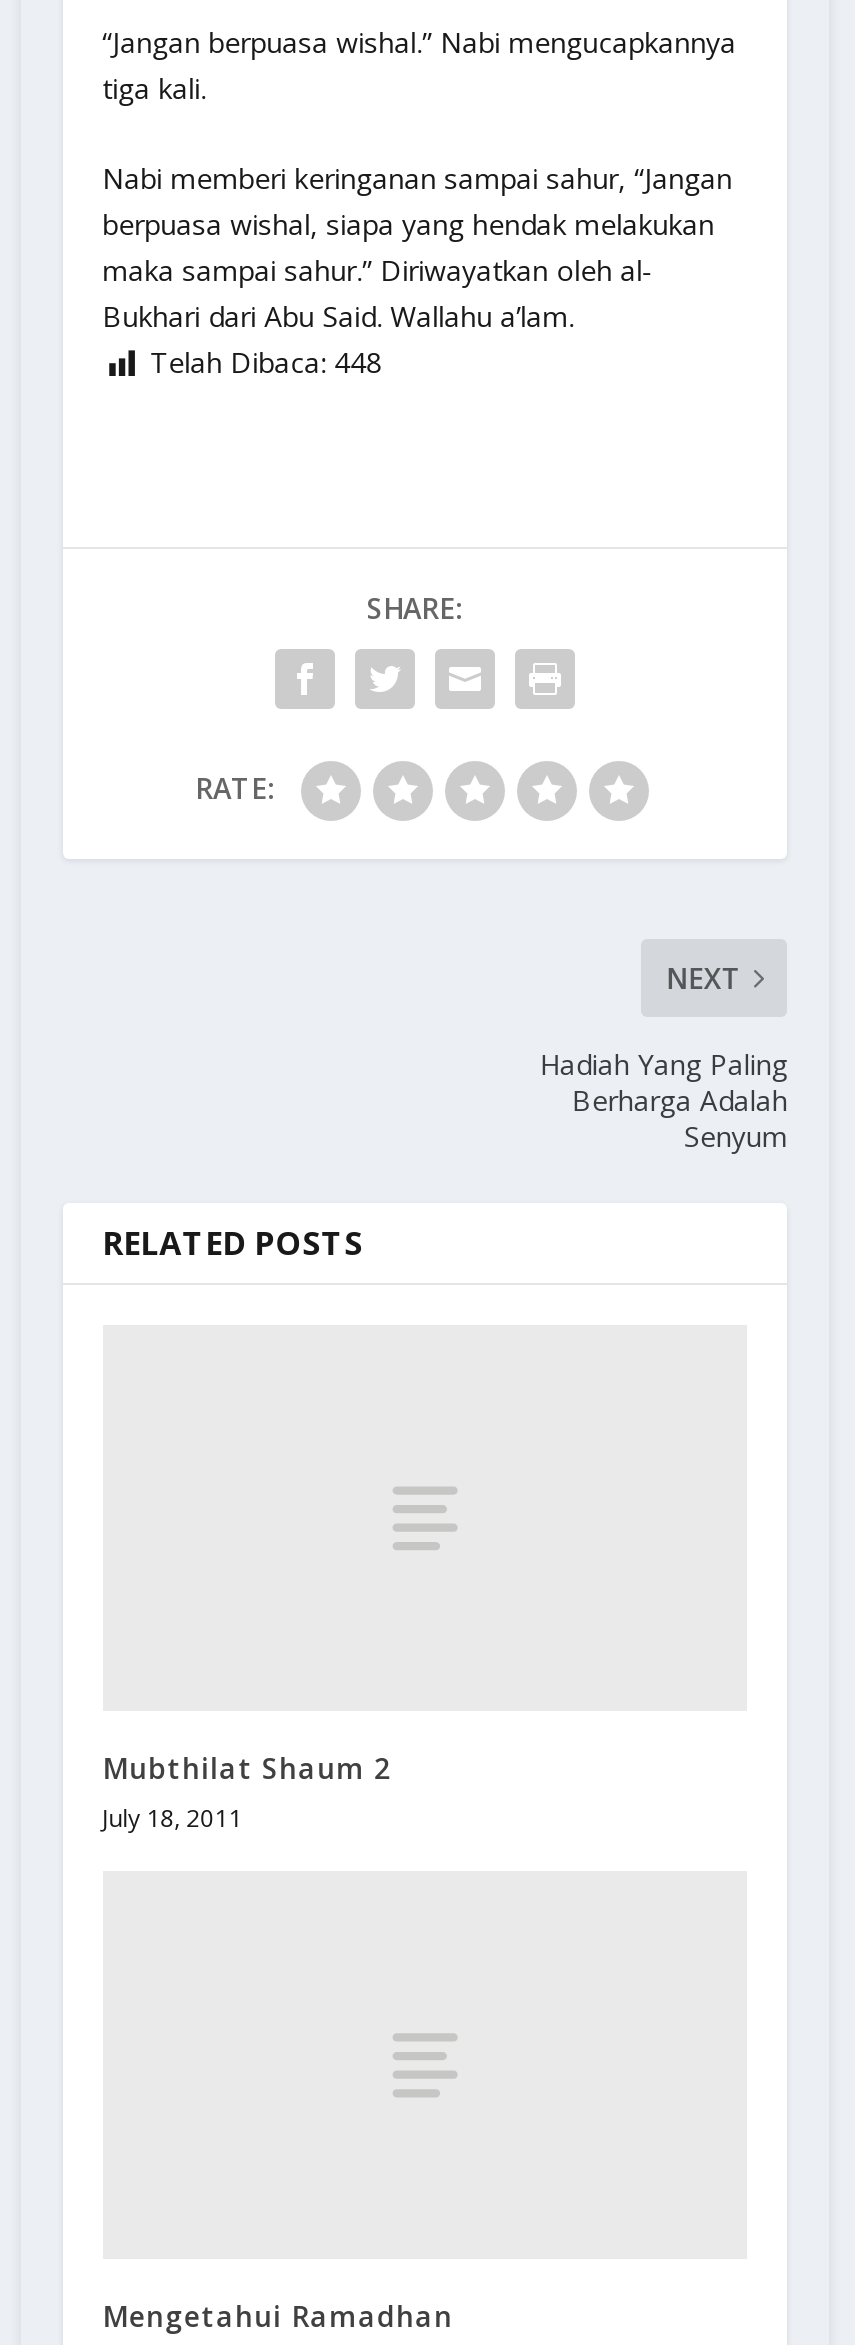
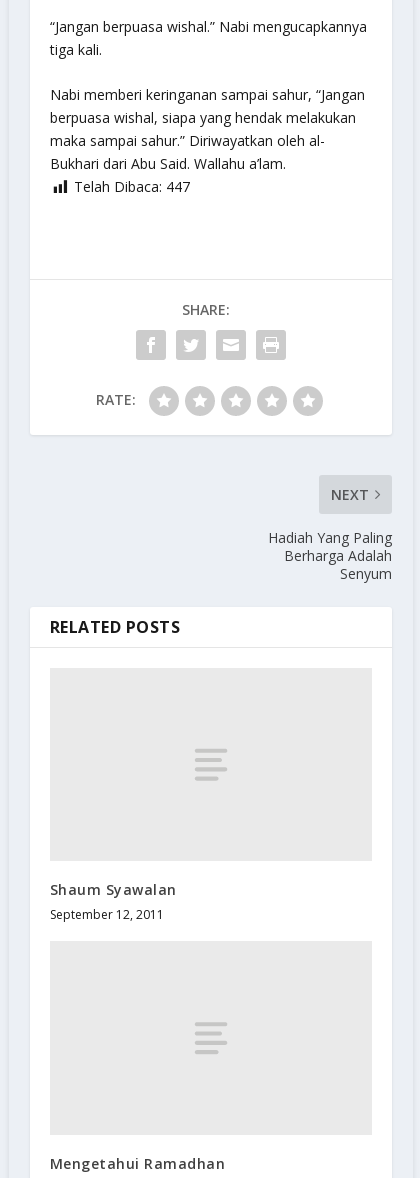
- Telah Dibaca: 448
+ Telah Dibaca: 447

- Mubthilat Shaum 2
- July 18, 2011
+ Shaum Syawalan
+ September 12, 2011
